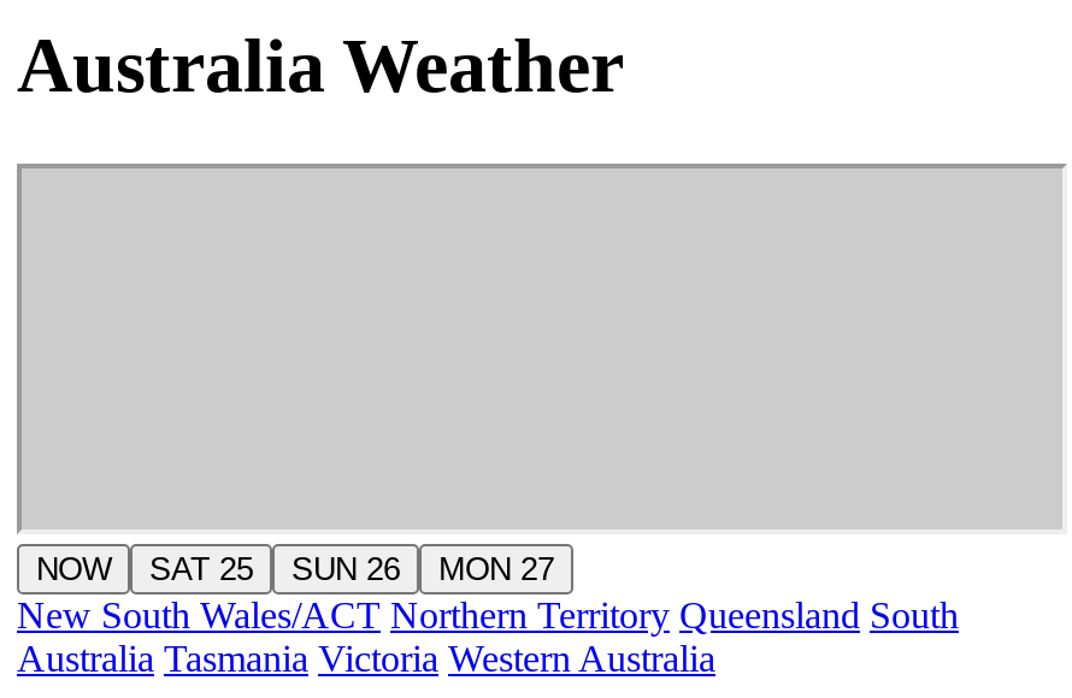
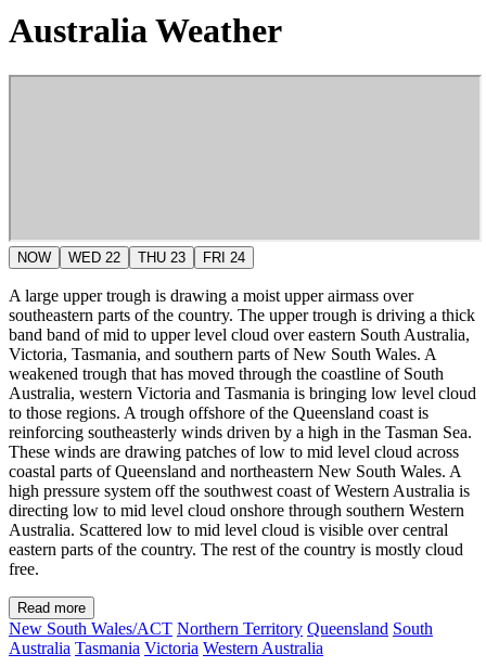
- SAT 25
- SUN 26
- MON 27
+ WED 22
+ THU 23
+ FRI 24
+ A large upper trough is drawing a moist upper airmass over
+ southeastern parts of the country. The upper trough is driving a thick
+ band band of mid to upper level cloud over eastern South Australia,
+ Victoria, Tasmania, and southern parts of New South Wales. A
+ weakened trough that has moved through the coastline of South
+ Australia, western Victoria and Tasmania is bringing low level cloud
+ to those regions. A trough offshore of the Queensland coast is
+ reinforcing southeasterly winds driven by a high in the Tasman Sea.
+ These winds are drawing patches of low to mid level cloud across
+ coastal parts of Queensland and northeastern New South Wales. A
+ high pressure system off the southwest coast of Western Australia is
+ directing low to mid level cloud onshore through southern Western
+ Australia. Scattered low to mid level cloud is visible over central
+ eastern parts of the country. The rest of the country is mostly cloud
+ free.
+ Read more
